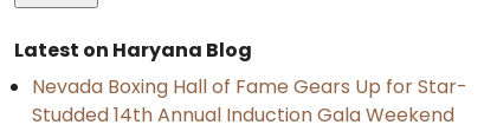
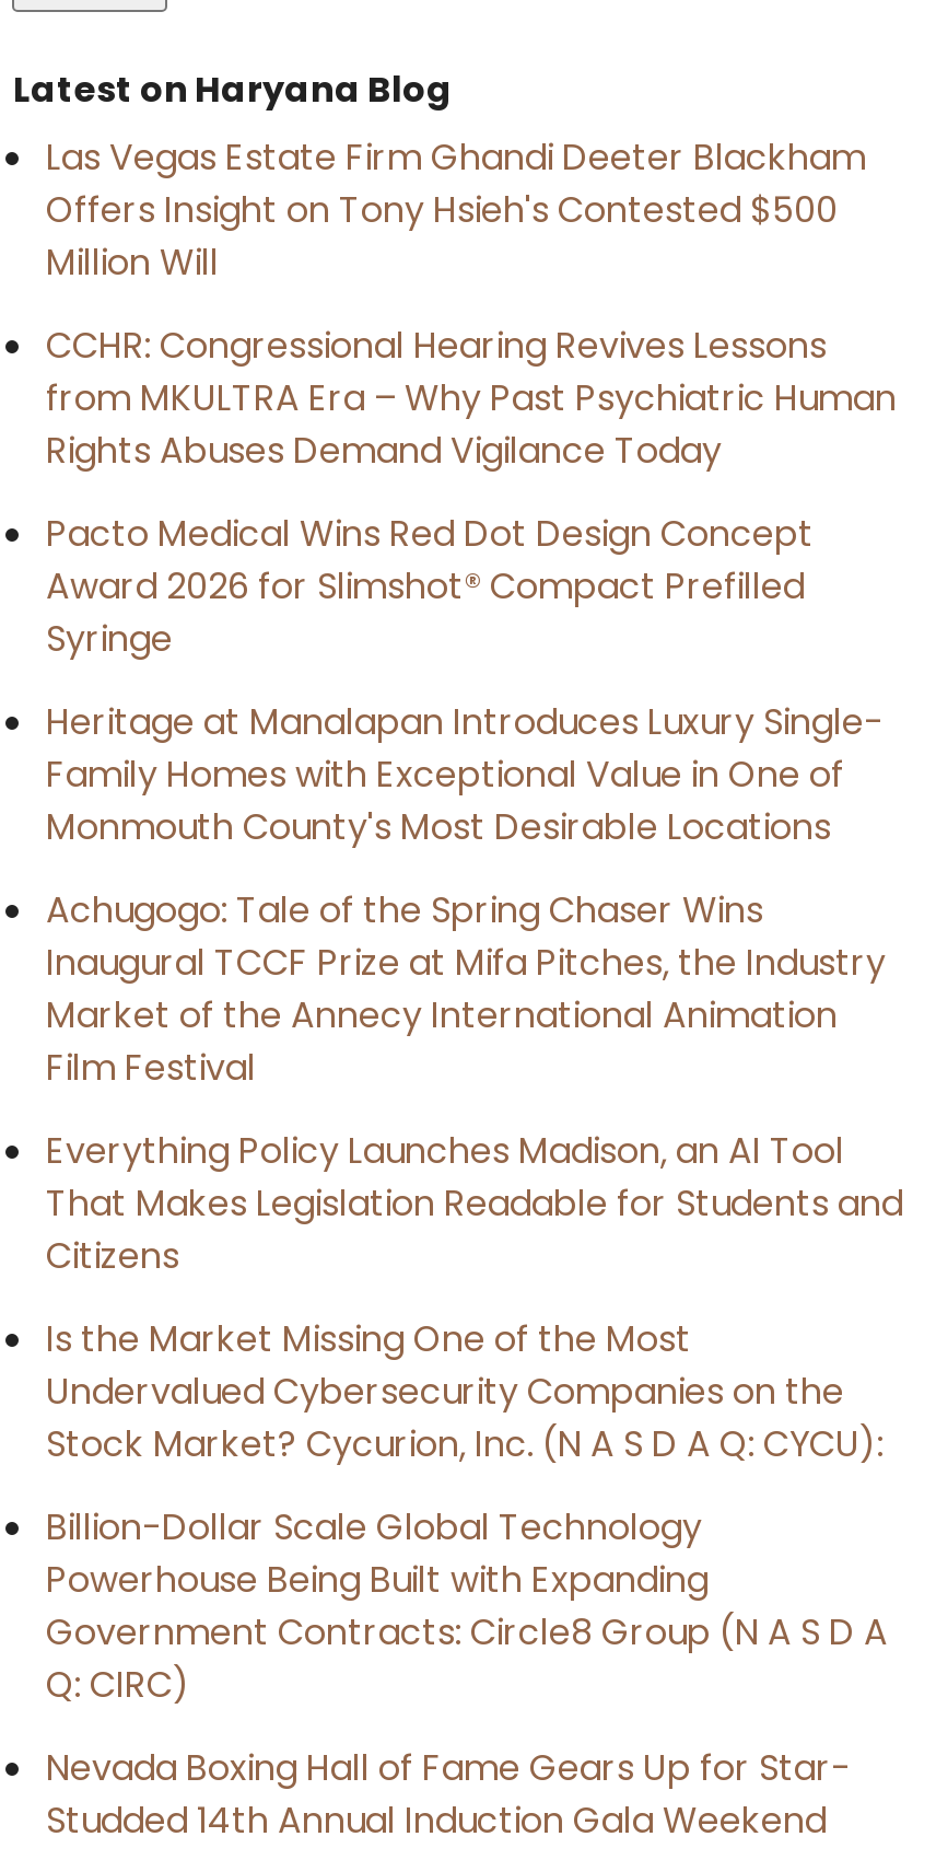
+ Las Vegas Estate Firm Ghandi Deeter Blackham
+ Offers Insight on Tony Hsieh's Contested $500
+ Million Will
+ CCHR: Congressional Hearing Revives Lessons
+ from MKULTRA Era – Why Past Psychiatric Human
+ Rights Abuses Demand Vigilance Today
+ Pacto Medical Wins Red Dot Design Concept
+ Award 2026 for Slimshot® Compact Prefilled
+ Syringe
+ Heritage at Manalapan Introduces Luxury Single-
+ Family Homes with Exceptional Value in One of
+ Monmouth County's Most Desirable Locations
+ Achugogo: Tale of the Spring Chaser Wins
+ Inaugural TCCF Prize at Mifa Pitches, the Industry
+ Market of the Annecy International Animation
+ Film Festival
+ Everything Policy Launches Madison, an AI Tool
+ That Makes Legislation Readable for Students and
+ Citizens
+ Is the Market Missing One of the Most
+ Undervalued Cybersecurity Companies on the
+ Stock Market? Cycurion, Inc. (N A S D A Q: CYCU):
+ Billion-Dollar Scale Global Technology
+ Powerhouse Being Built with Expanding
+ Government Contracts: Circle8 Group (N A S D A
+ Q: CIRC)
